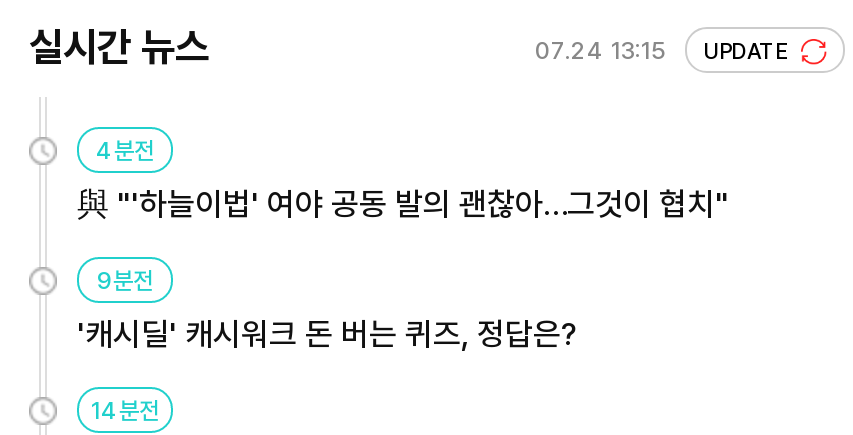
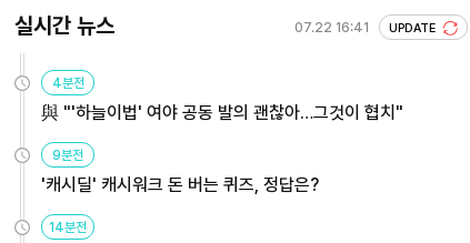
- 07.24 13:15 UPDATE
+ 07.22 16:41 UPDATE
